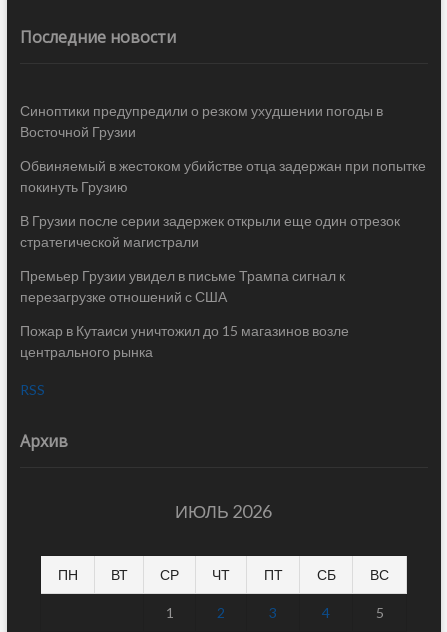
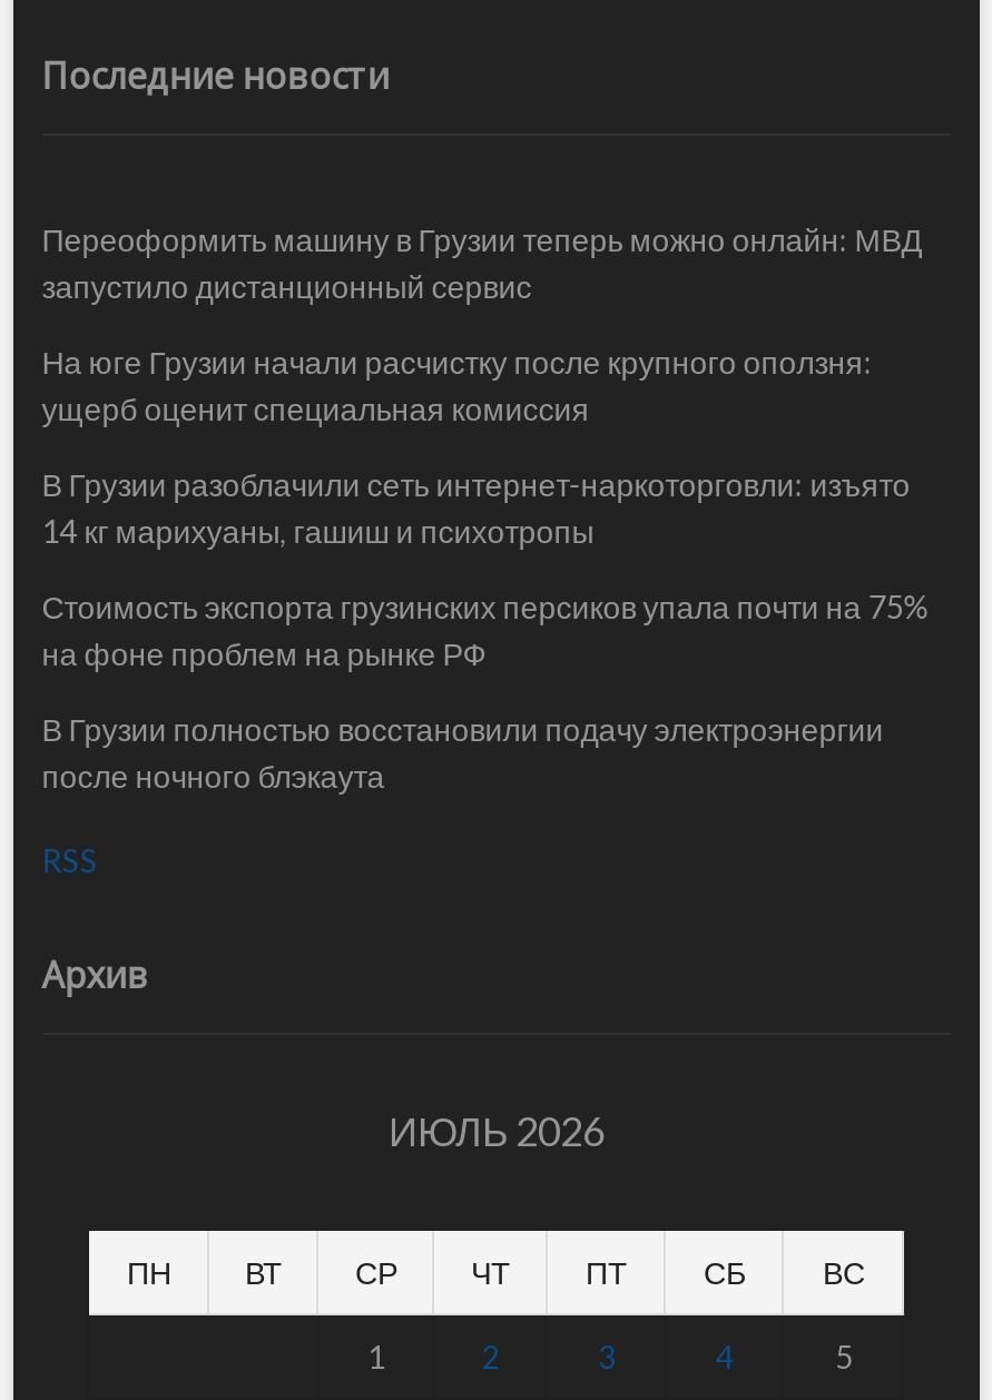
- Синоптики предупредили о резком ухудшении погоды в
- Восточной Грузии
+ Переоформить машину в Грузии теперь можно онлайн: МВД
+ запустило дистанционный сервис

- Обвиняемый в жестоком убийстве отца задержан при попытке
- покинуть Грузию
+ На юге Грузии начали расчистку после крупного оползня:
+ ущерб оценит специальная комиссия

- В Грузии после серии задержек открыли еще один отрезок
- стратегической магистрали
+ В Грузии разоблачили сеть интернет-наркоторговли: изъято
+ 14 кг марихуаны, гашиш и психотропы

- Премьер Грузии увидел в письме Трампа сигнал к
- перезагрузке отношений с США
+ Стоимость экспорта грузинских персиков упала почти на 75%
+ на фоне проблем на рынке РФ

- Пожар в Кутаиси уничтожил до 15 магазинов возле
- центрального рынка
+ В Грузии полностью восстановили подачу электроэнергии
+ после ночного блэкаута
